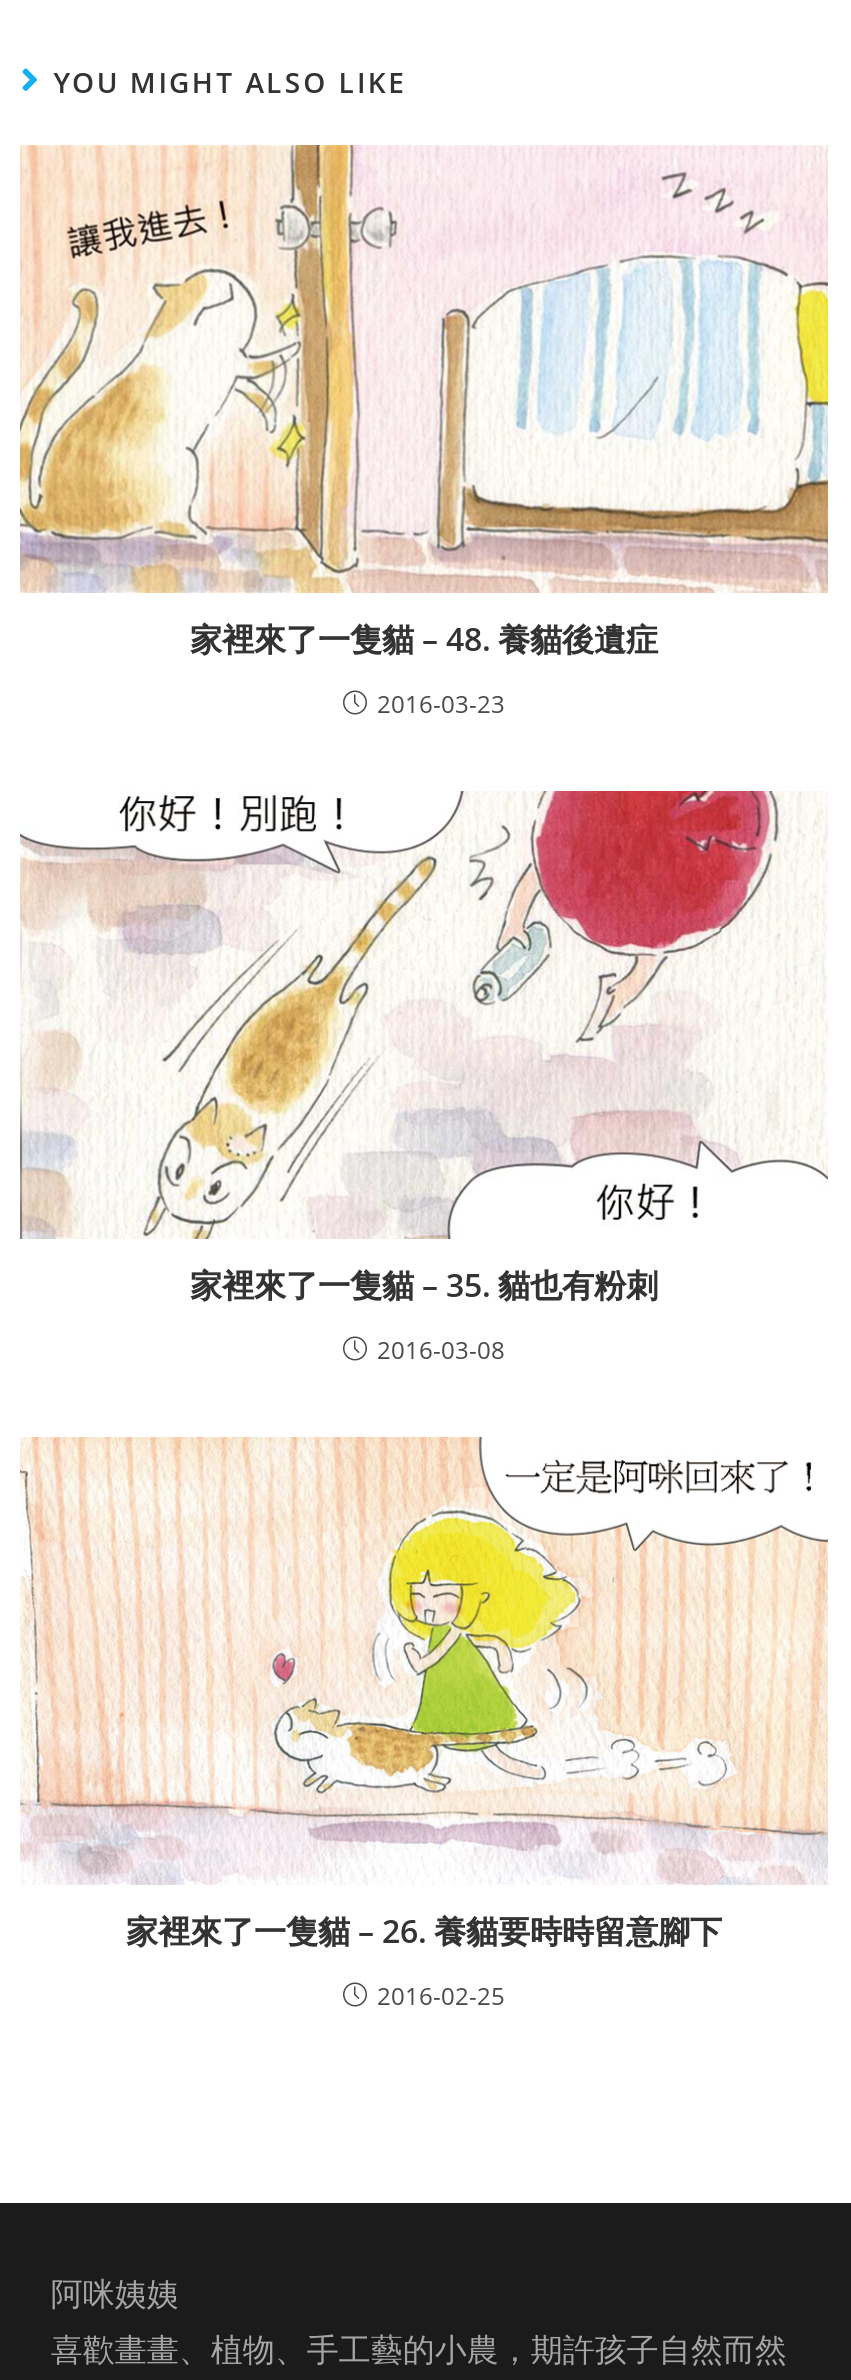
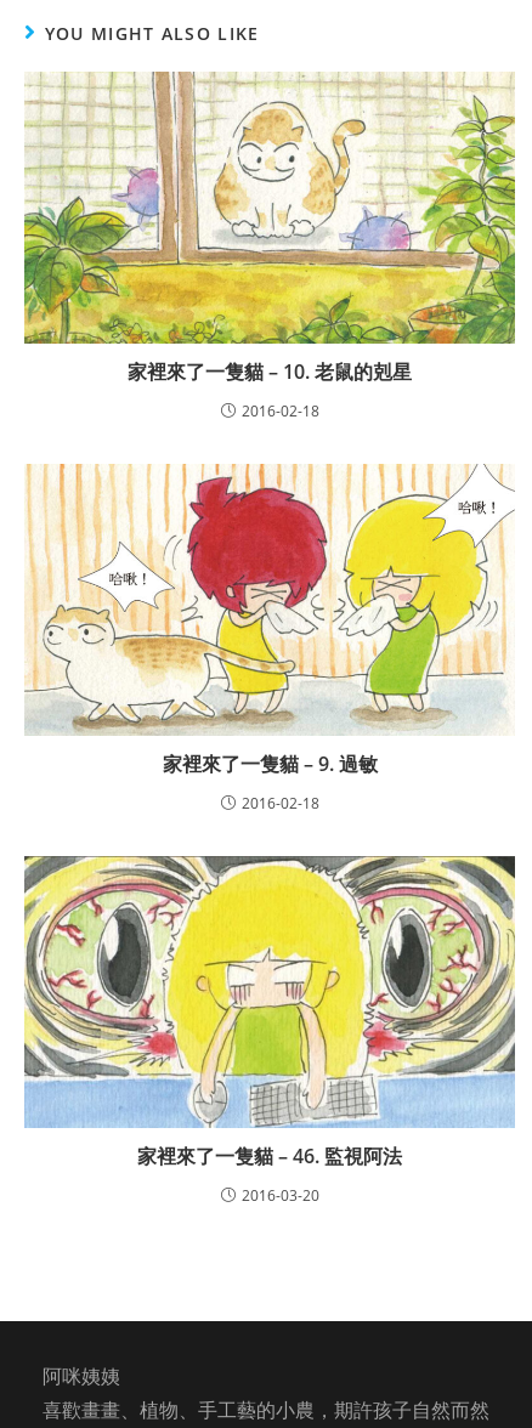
- [image]
- 家裡來了一隻貓 – 48. 養貓後遺症
+ [image]
+ 家裡來了一隻貓 – 10. 老鼠的剋星

- 2016-03-23
+ 2016-02-18

- [image]
- 家裡來了一隻貓 – 35. 貓也有粉刺
+ [image]
+ 家裡來了一隻貓 – 9. 過敏

- 2016-03-08
+ 2016-02-18

- [image]
- 家裡來了一隻貓 – 26. 養貓要時時留意腳下
+ [image]
+ 家裡來了一隻貓 – 46. 監視阿法

- 2016-02-25
+ 2016-03-20
